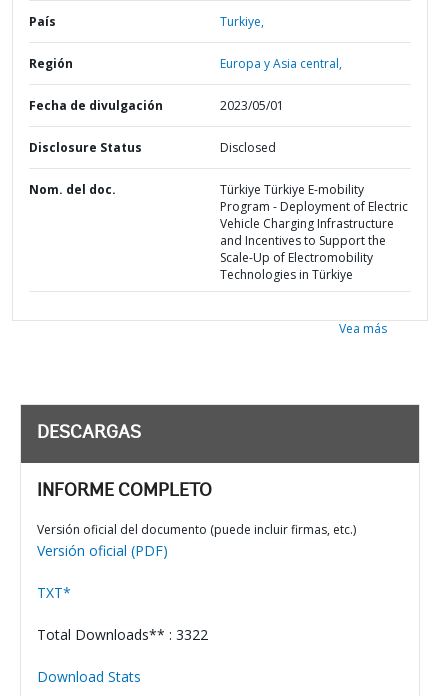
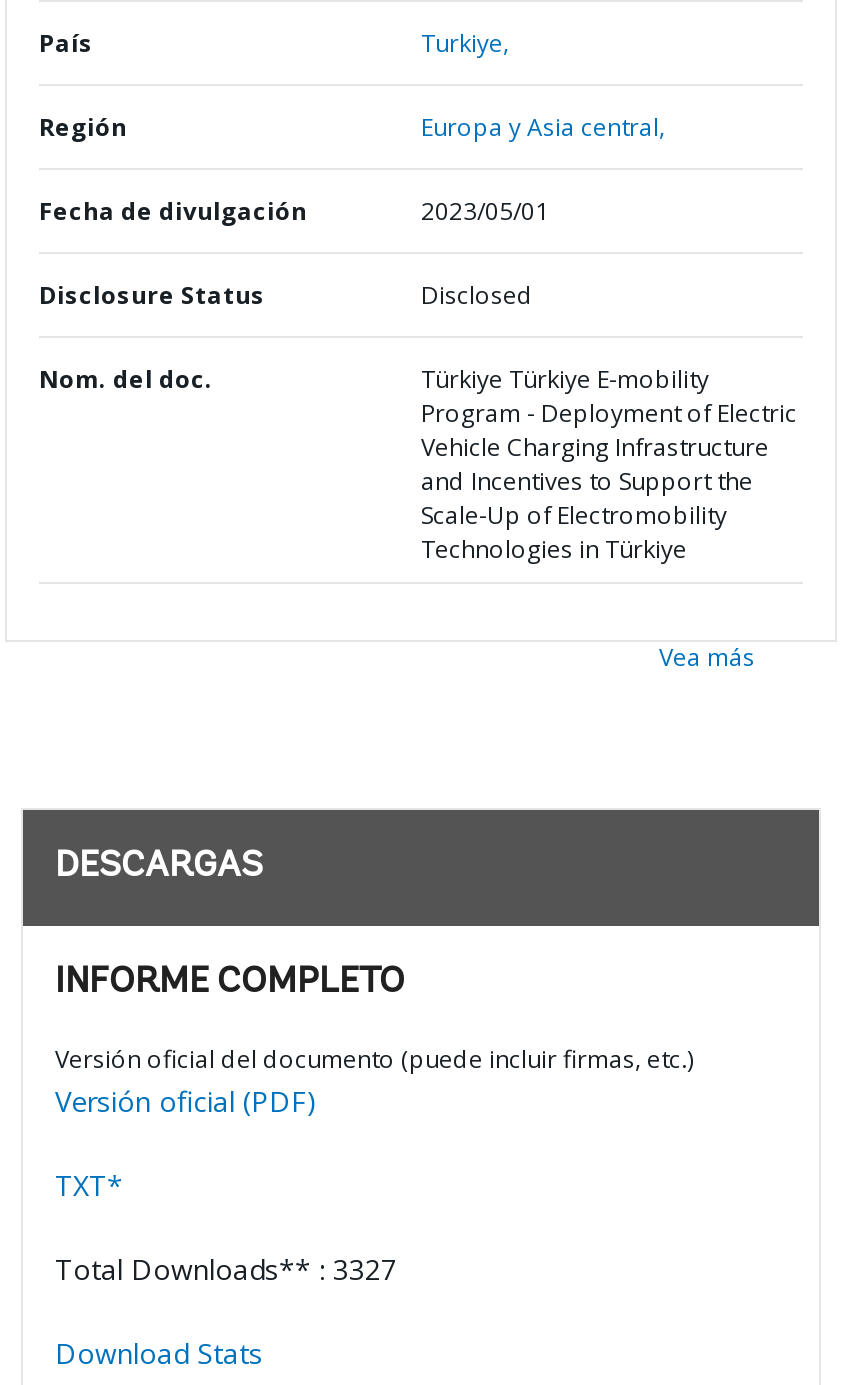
- Total Downloads** : 3322
+ Total Downloads** : 3327
